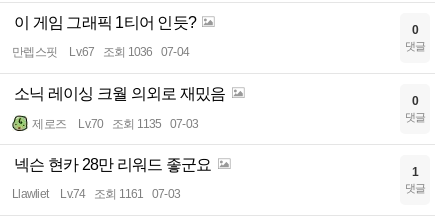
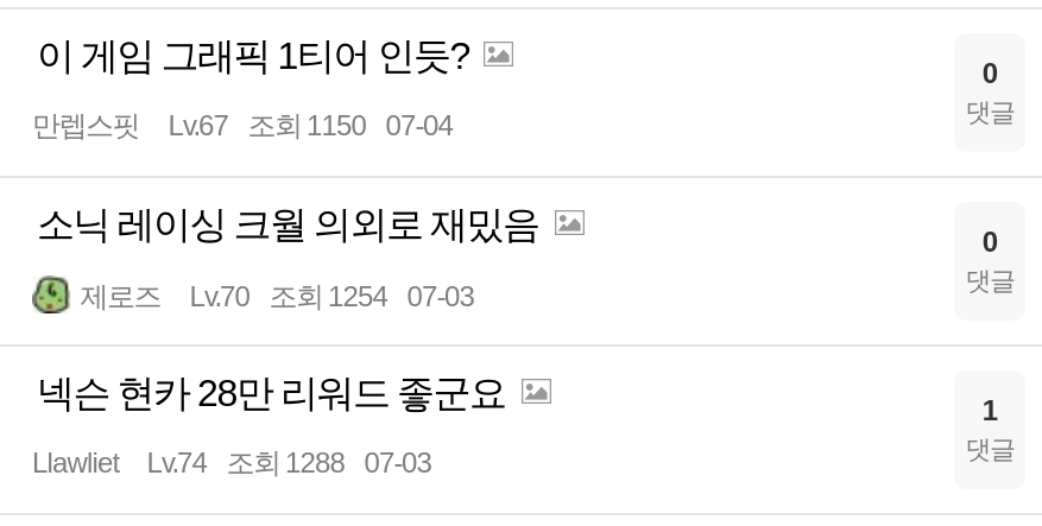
- Lv.67 조회 1036 07-04
+ Lv.67 조회 1150 07-04

- 제로즈 Lv.70 조회 1135 07-03
+ 제로즈 Lv.70 조회 1254 07-03

- Llawliet Lv.74 조회 1161 07-03
+ Llawliet Lv.74 조회 1288 07-03
